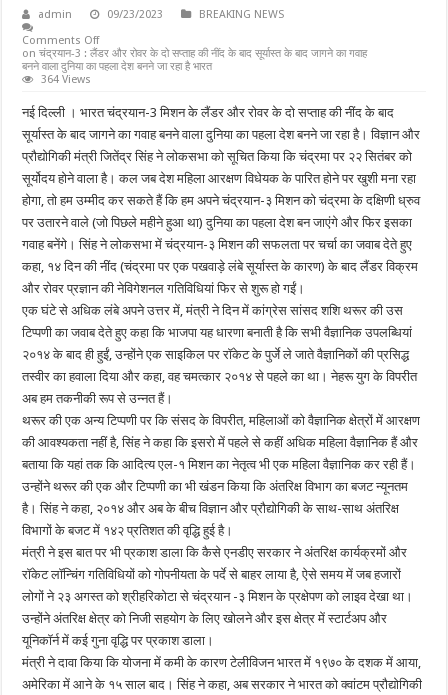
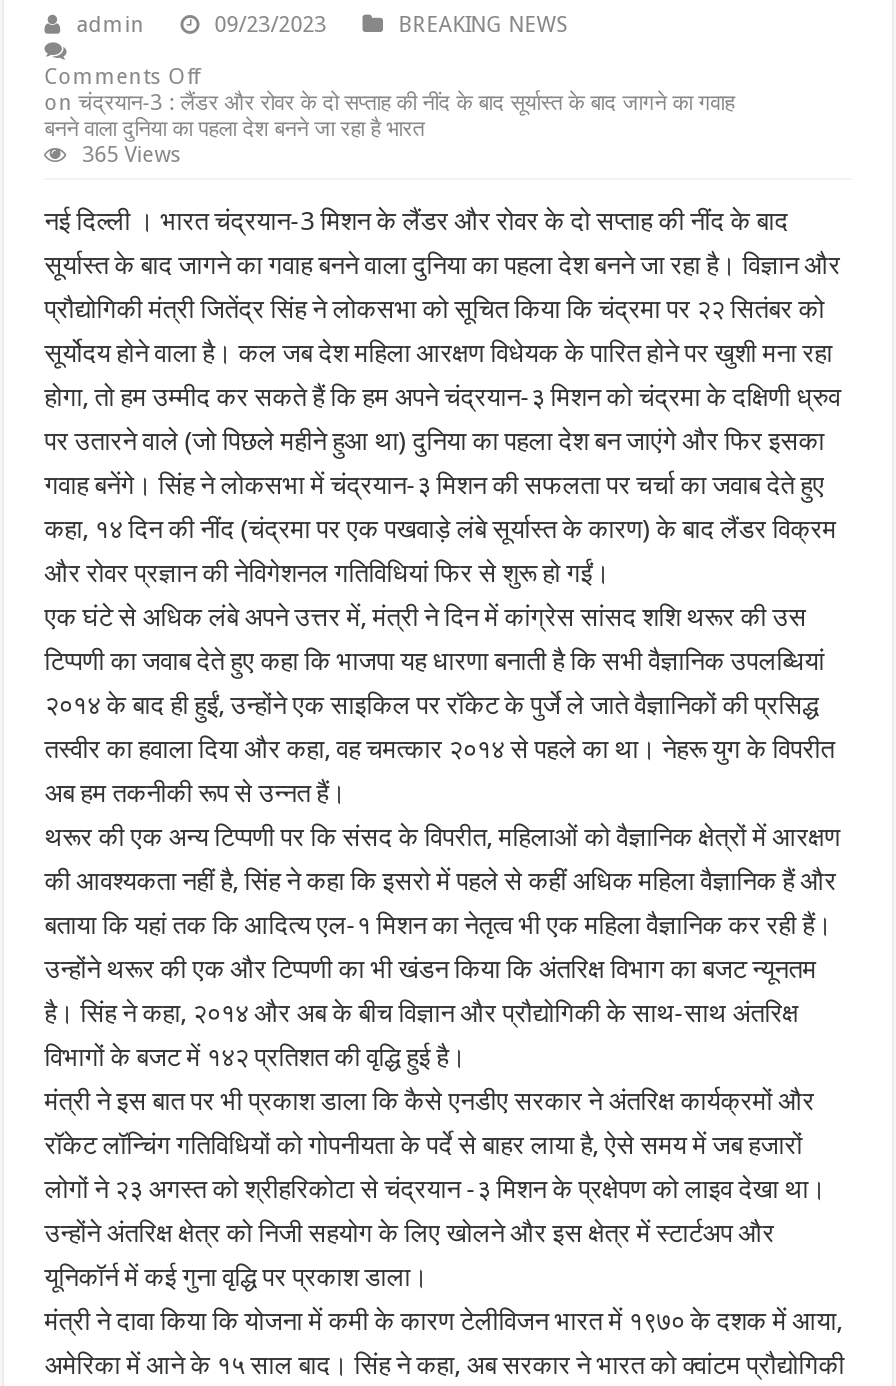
- 364 Views
+ 365 Views
